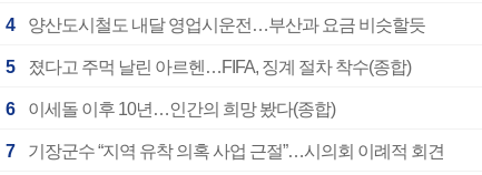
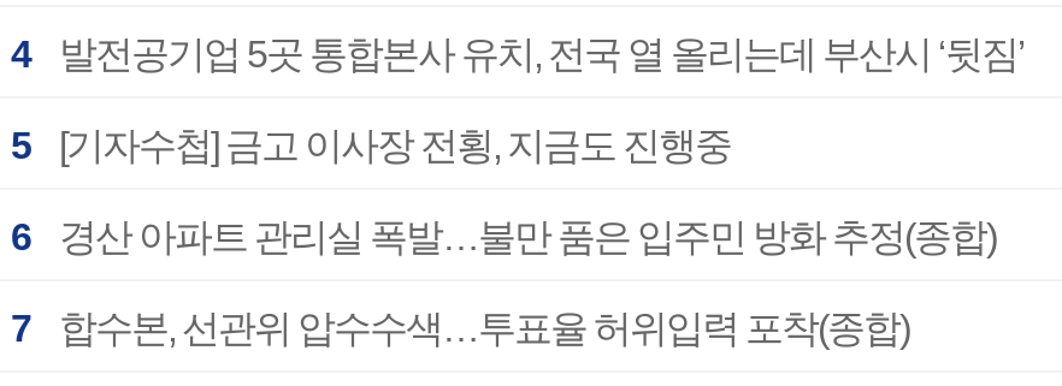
- 양산도시철도 내달 영업시운전…부산과 요금 비슷할듯
+ 발전공기업 5곳 통합본사 유치, 전국 열 올리는데 부산시 ‘뒷짐’

- 졌다고 주먹 날린 아르헨…FIFA, 징계 절차 착수(종합)
+ [기자수첩] 금고 이사장 전횡, 지금도 진행중

- 이세돌 이후 10년…인간의 희망 봤다(종합)
+ 경산 아파트 관리실 폭발…불만 품은 입주민 방화 추정(종합)

- 기장군수 “지역 유착 의혹 사업 근절”…시의회 이례적 회견
+ 합수본, 선관위 압수수색…투표율 허위입력 포착(종합)
